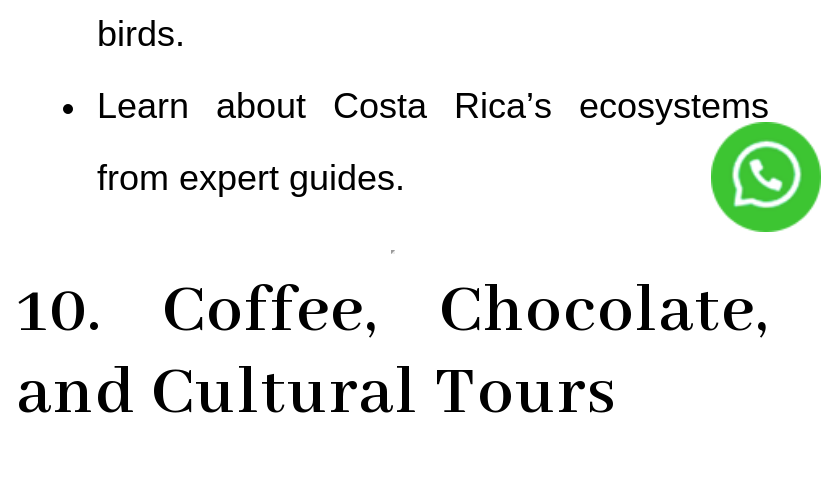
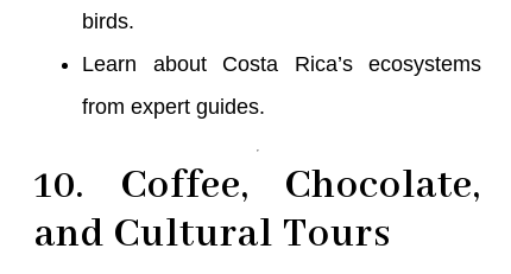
- [image]
